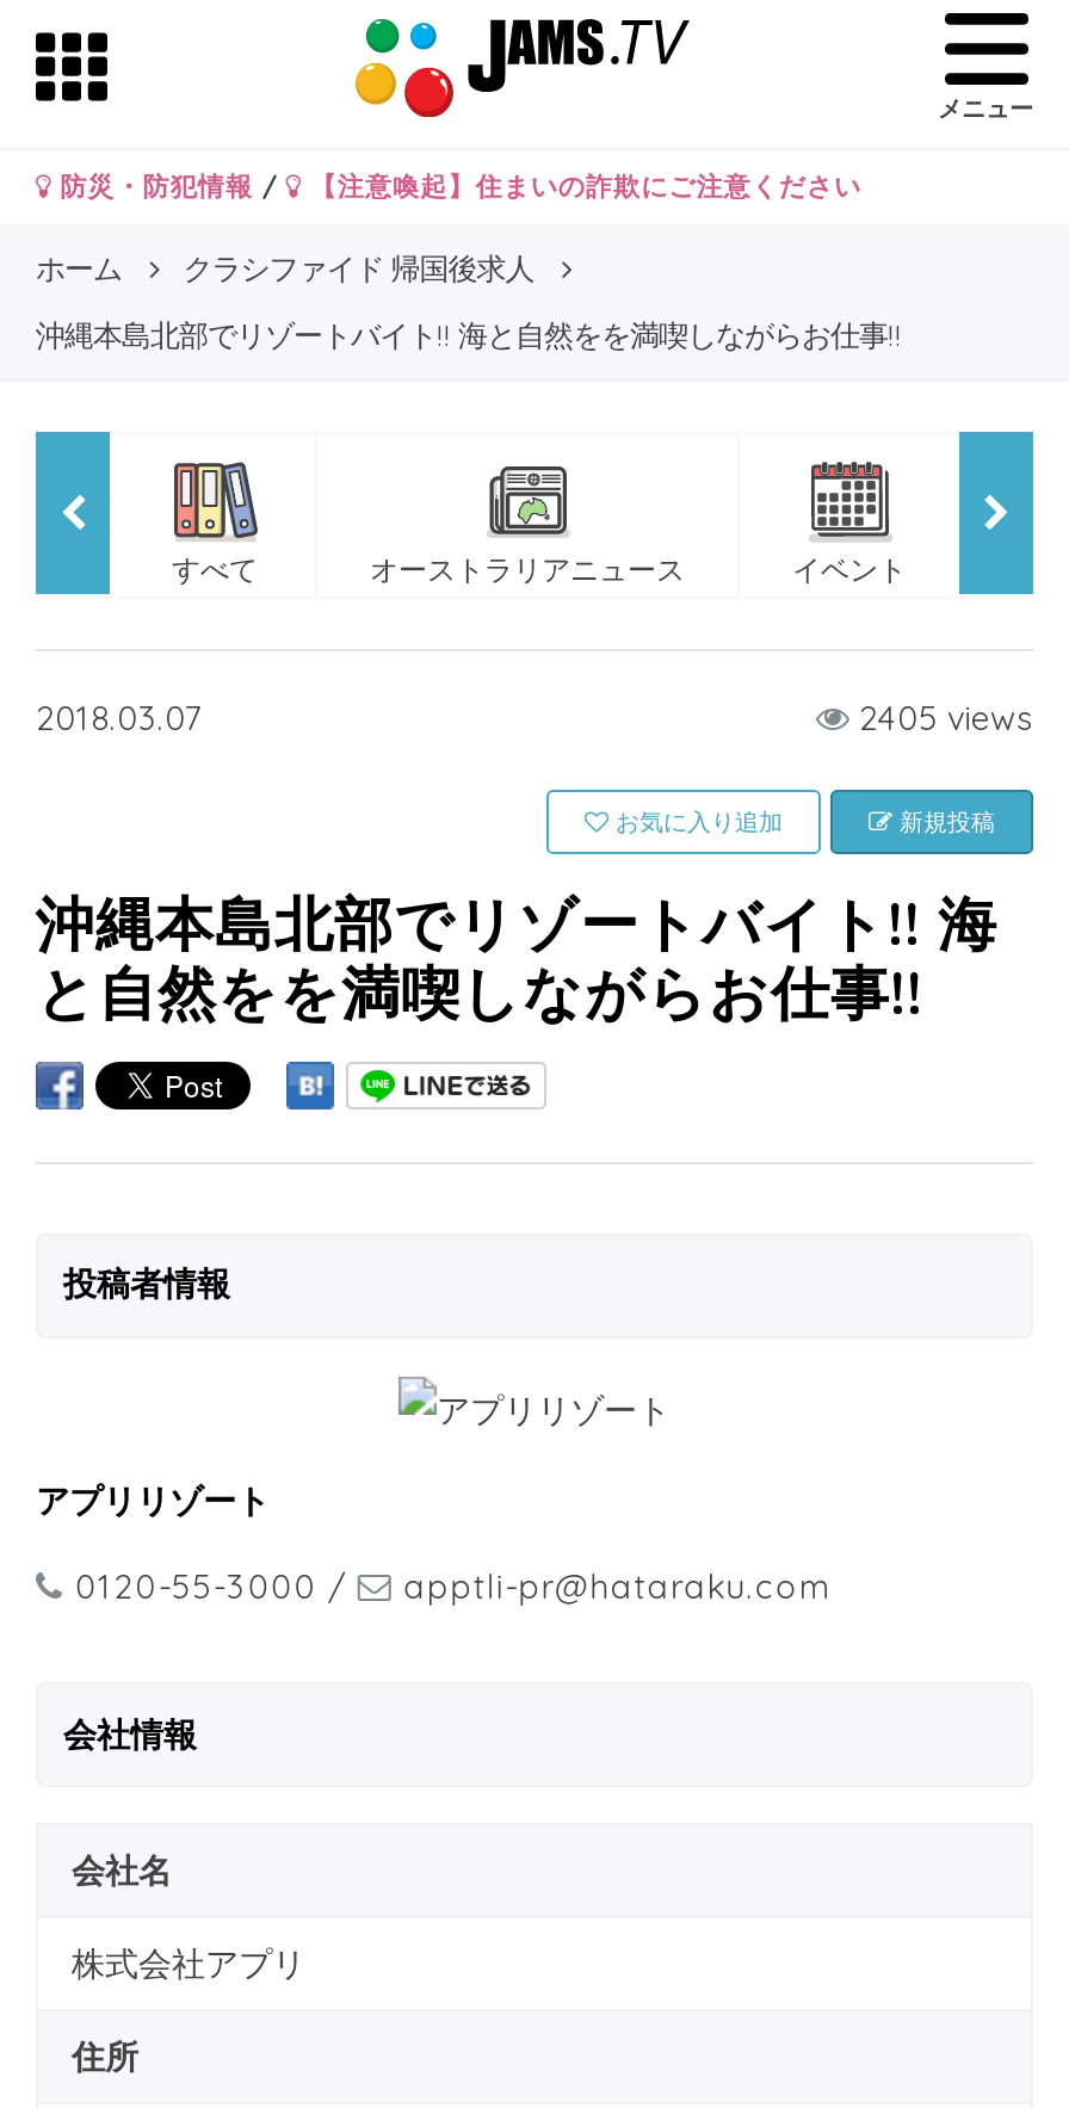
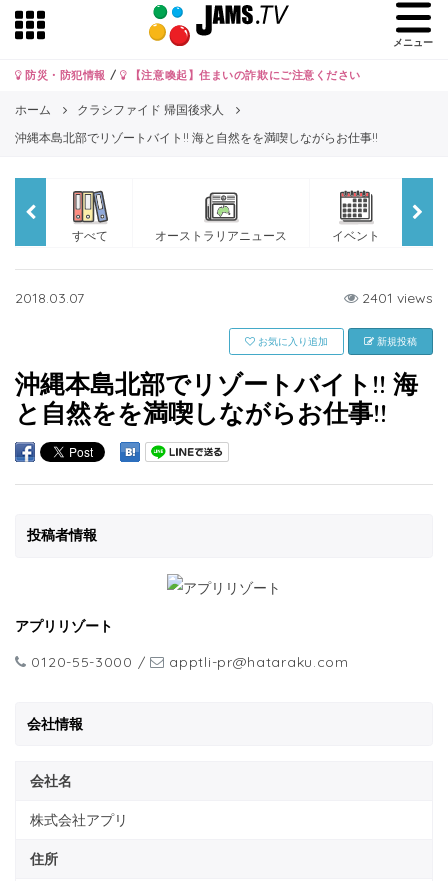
- 2405 views
+ 2401 views
